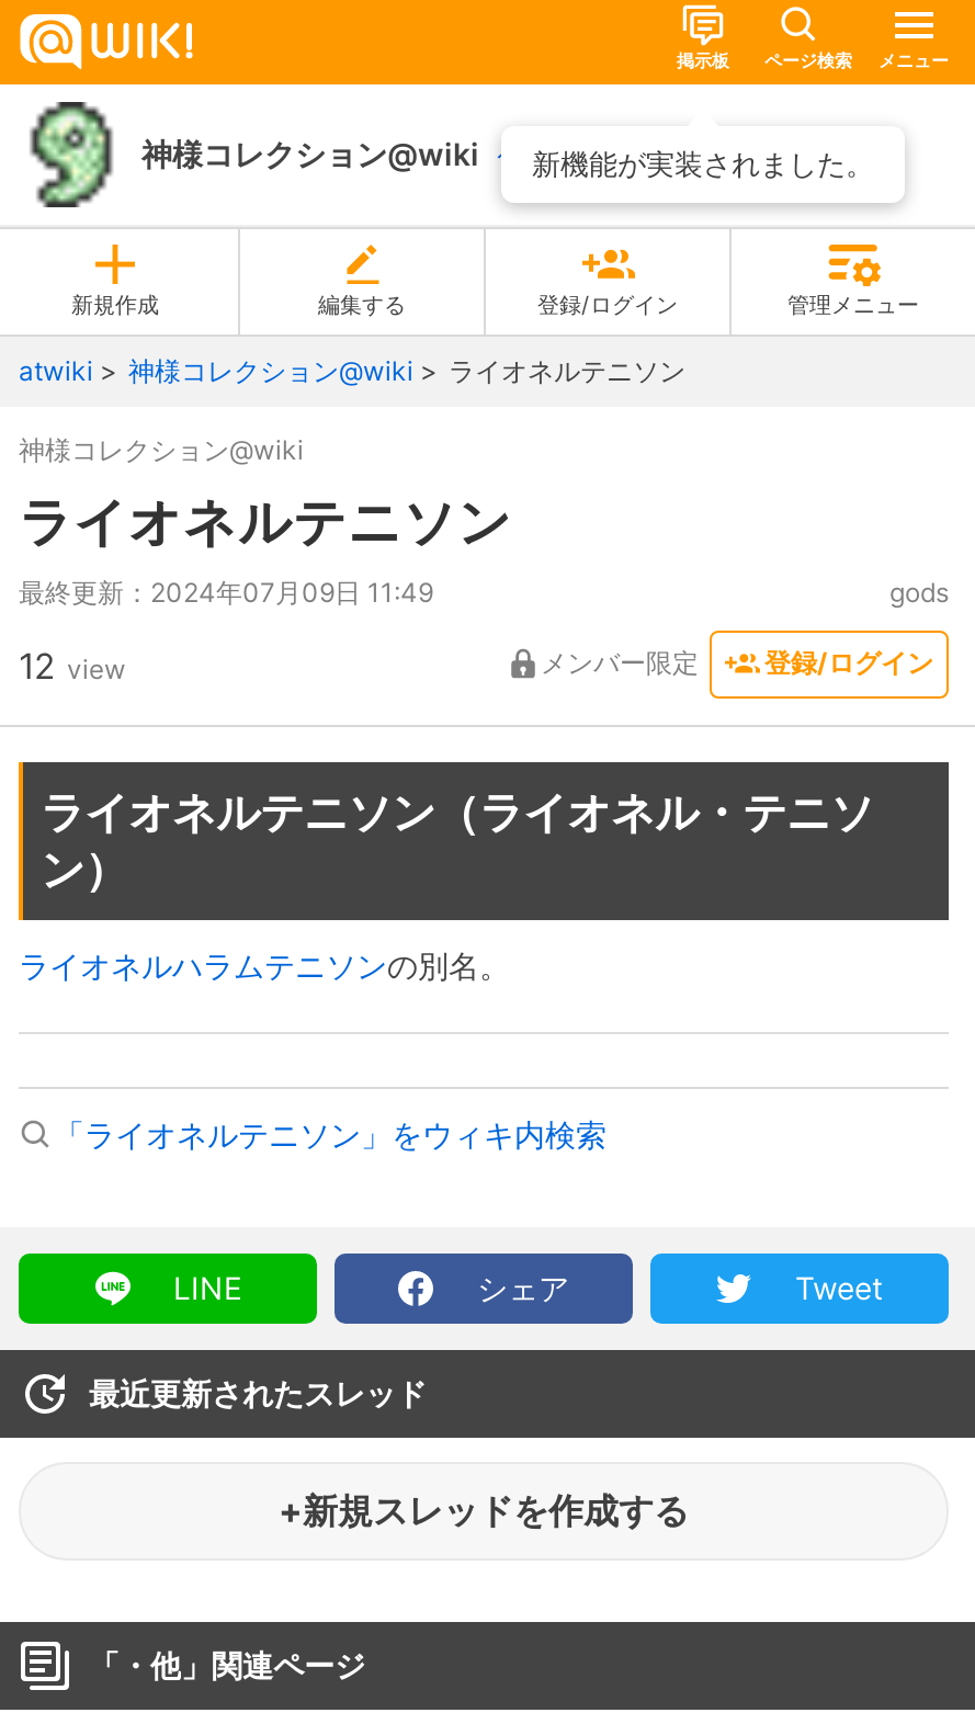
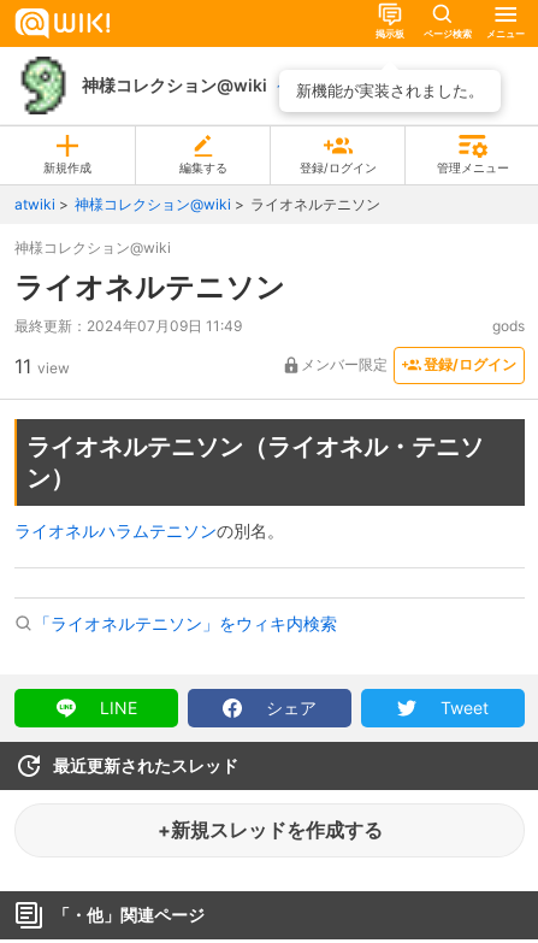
- 12 view
+ 11 view
